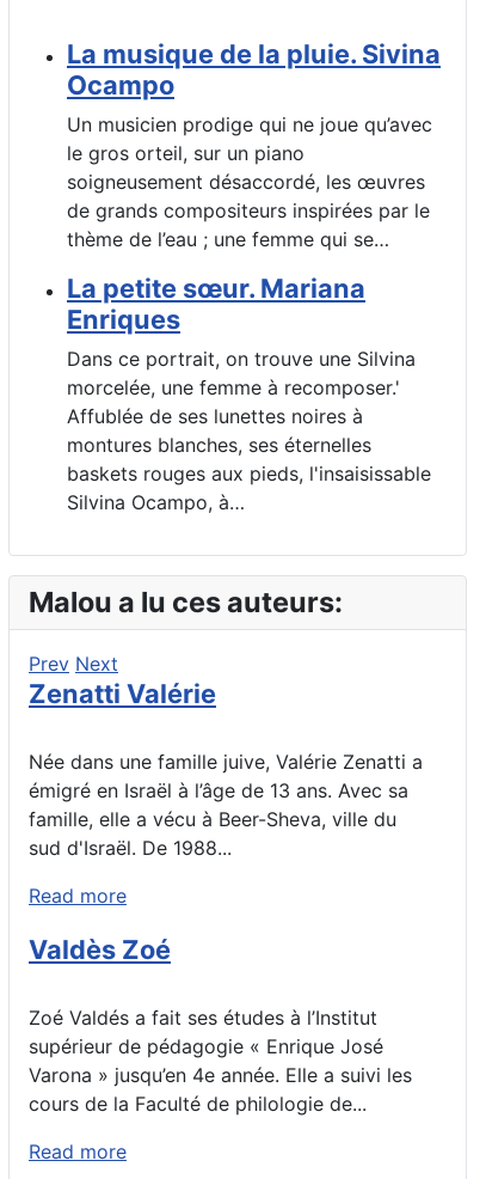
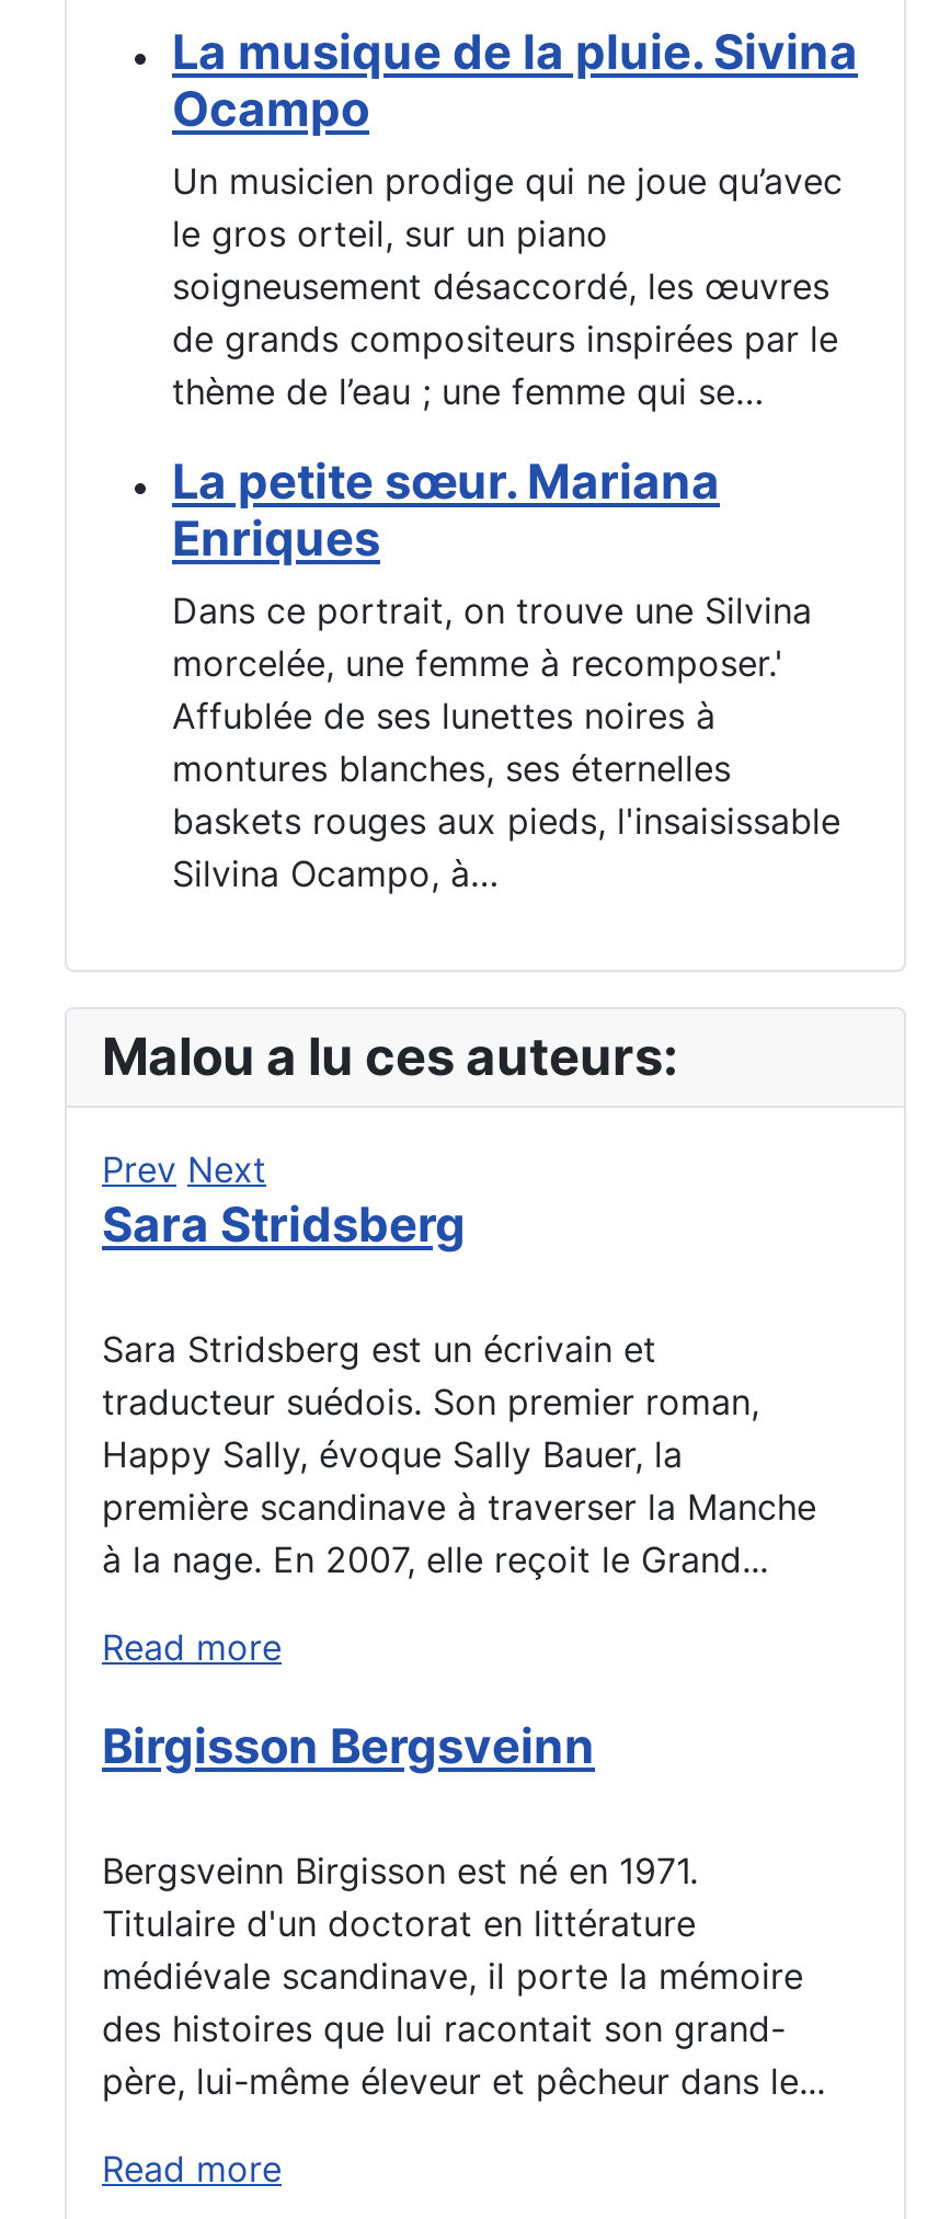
- Zenatti Valérie
+ Sara Stridsberg

- Née dans une famille juive, Valérie Zenatti a
- émigré en Israël à l’âge de 13 ans. Avec sa
- famille, elle a vécu à Beer-Sheva, ville du
- sud d'Israël. De 1988...
+ Sara Stridsberg est un écrivain et
+ traducteur suédois. Son premier roman,
+ Happy Sally, évoque Sally Bauer, la
+ première scandinave à traverser la Manche
+ à la nage. En 2007, elle reçoit le Grand...

- Valdès Zoé
+ Birgisson Bergsveinn

- Zoé Valdés a fait ses études à l’Institut
- supérieur de pédagogie « Enrique José
- Varona » jusqu’en 4e année. Elle a suivi les
- cours de la Faculté de philologie de...
+ Bergsveinn Birgisson est né en 1971.
+ Titulaire d'un doctorat en littérature
+ médiévale scandinave, il porte la mémoire
+ des histoires que lui racontait son grand-
+ père, lui-même éleveur et pêcheur dans le...
